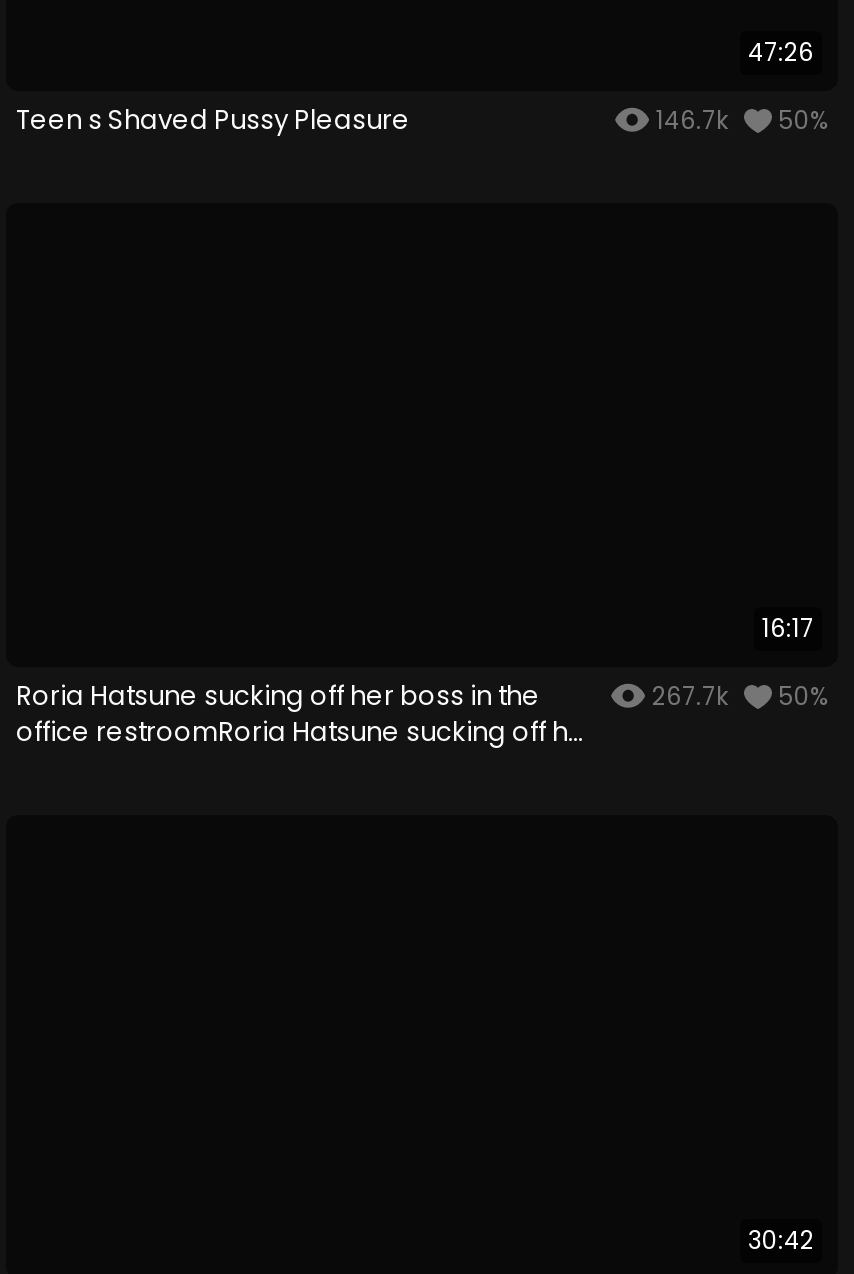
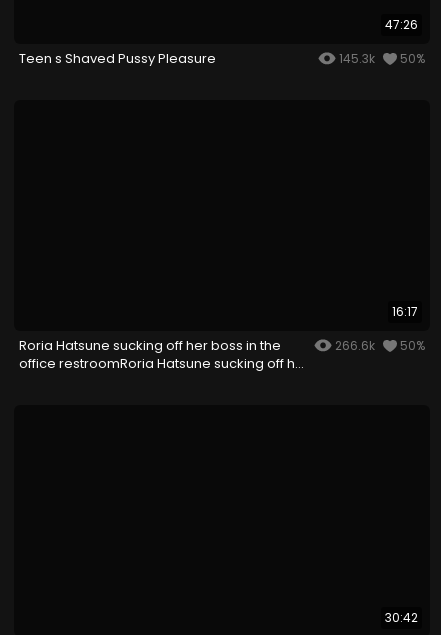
- 146.7k 50%
+ 145.3k 50%

- 267.7k 50%
+ 266.6k 50%
